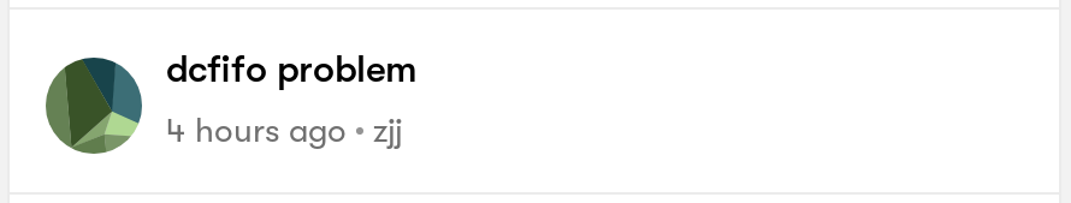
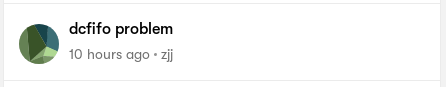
- 4 hours ago
+ 10 hours ago
